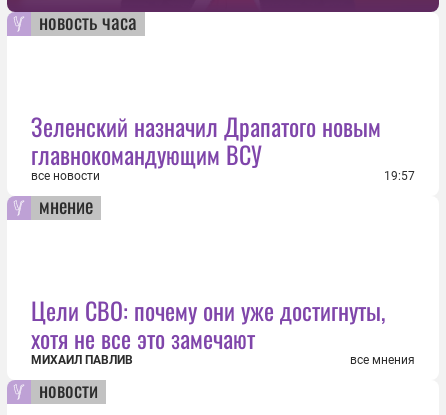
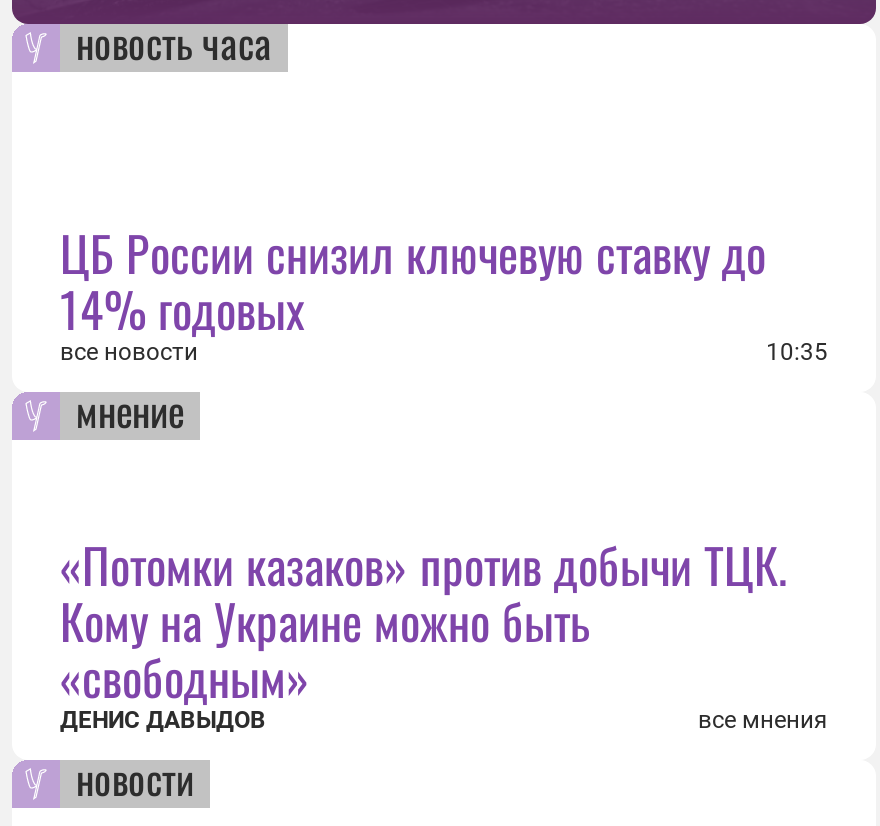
- Зеленский назначил Драпатого новым
- главнокомандующим ВСУ
+ ЦБ России снизил ключевую ставку до
+ 14% годовых

- 19:57
+ 10:35

- Цели СВО: почему они уже достигнуты,
- хотя не все это замечают
- МИХАИЛ ПАВЛИВ
+ «Потомки казаков» против добычи ТЦК.
+ Кому на Украине можно быть
+ «свободным»
+ ДЕНИС ДАВЫДОВ
